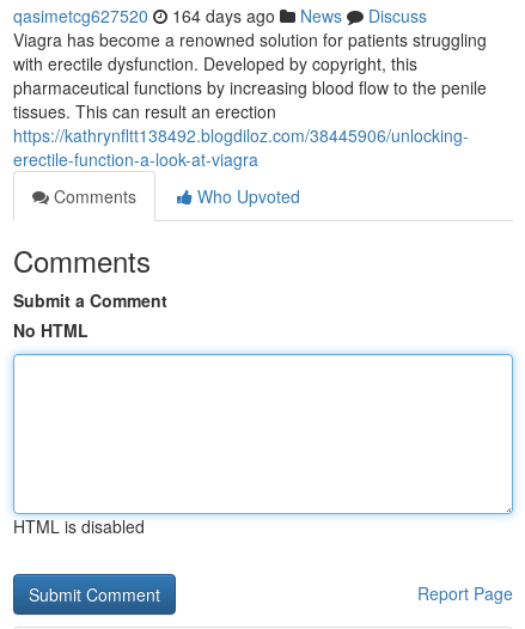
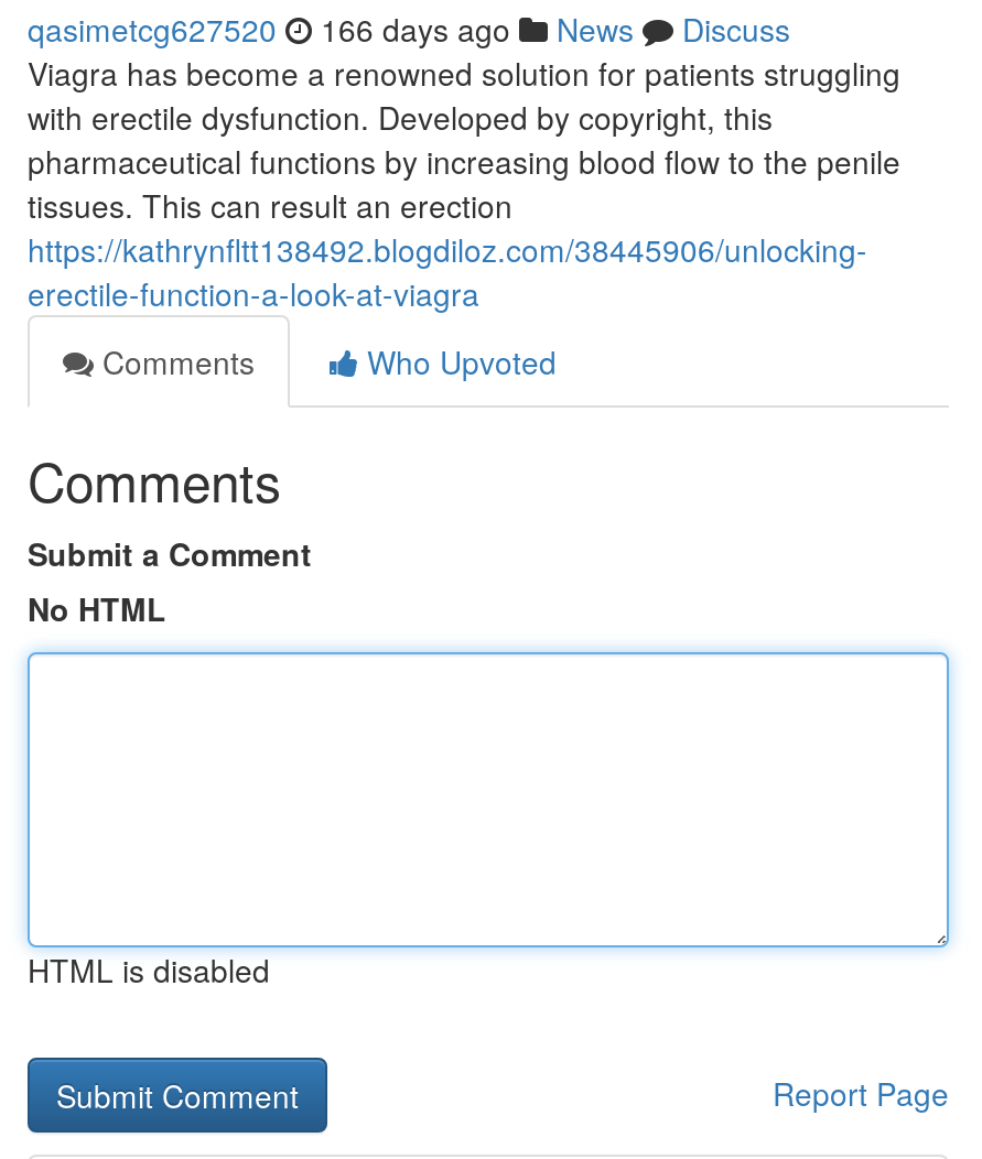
- qasimetcg627520 164 days ago News Discuss
+ qasimetcg627520 166 days ago News Discuss
